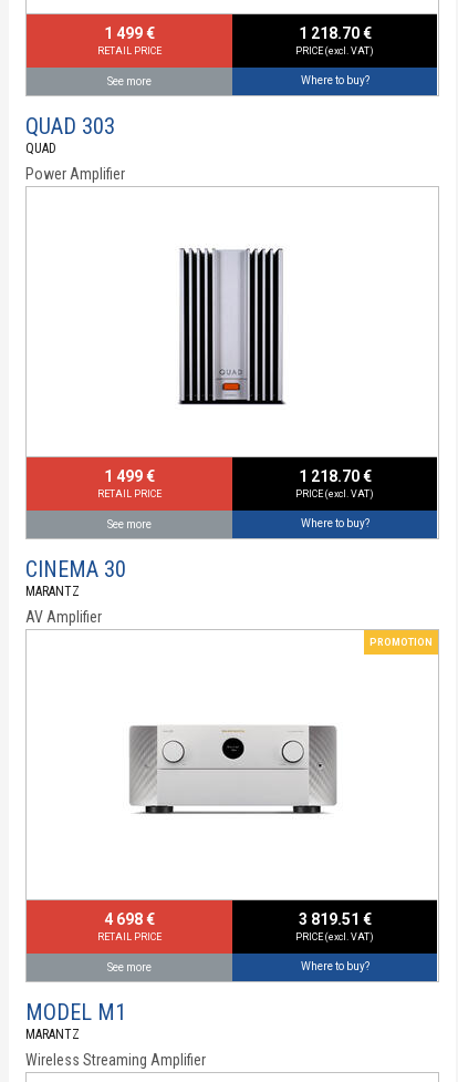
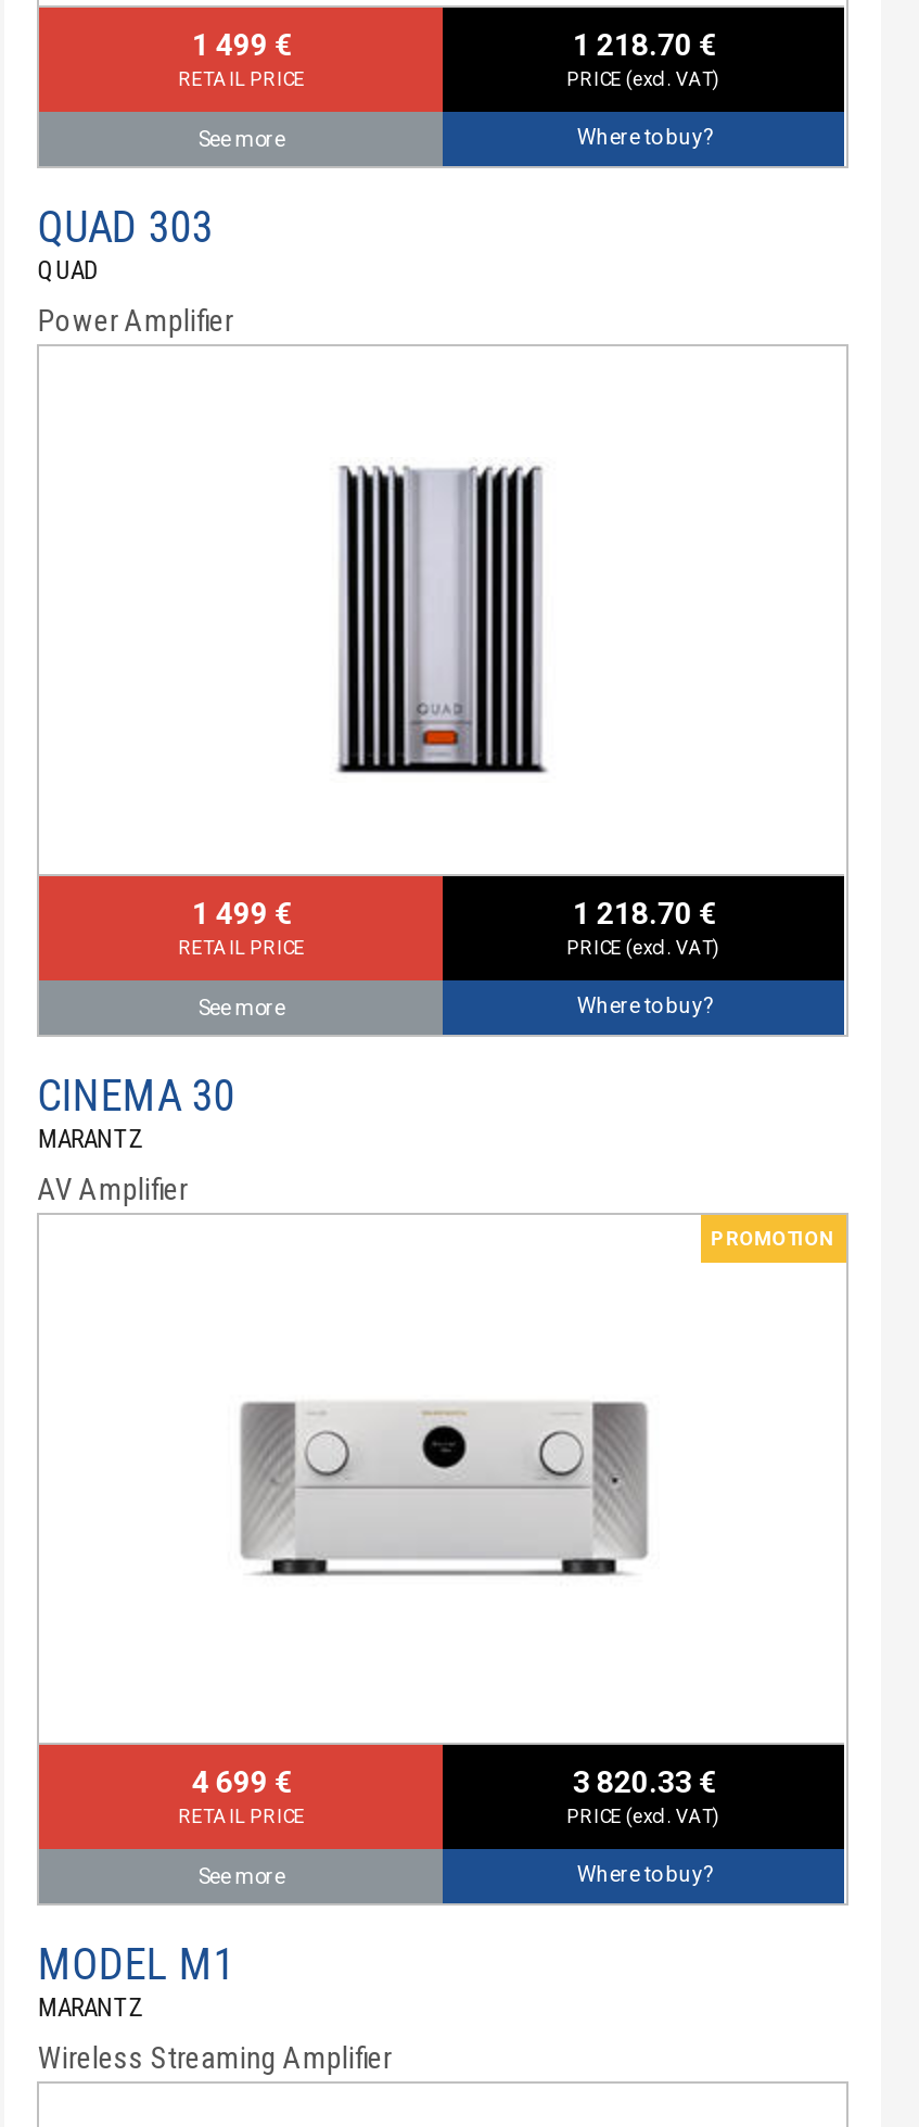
- 4 698 €
+ 4 699 €

- 3 819.51 €
+ 3 820.33 €
